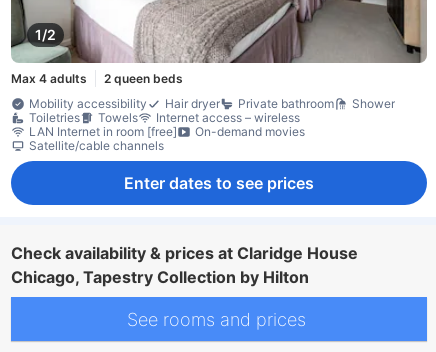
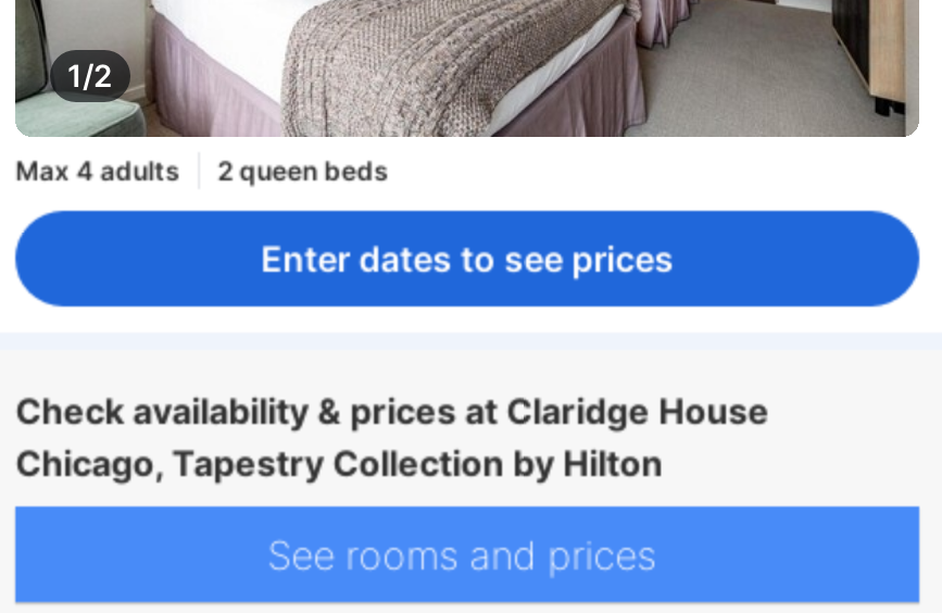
- Mobility accessibility
- Hair dryer
- Private bathroom
- Shower
- Toiletries
- Towels
- Internet access – wireless
- LAN Internet in room [free]
- On-demand movies
- Satellite/cable channels
